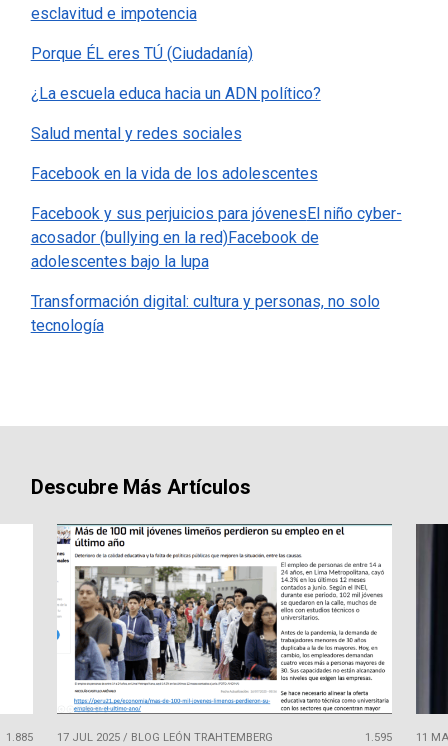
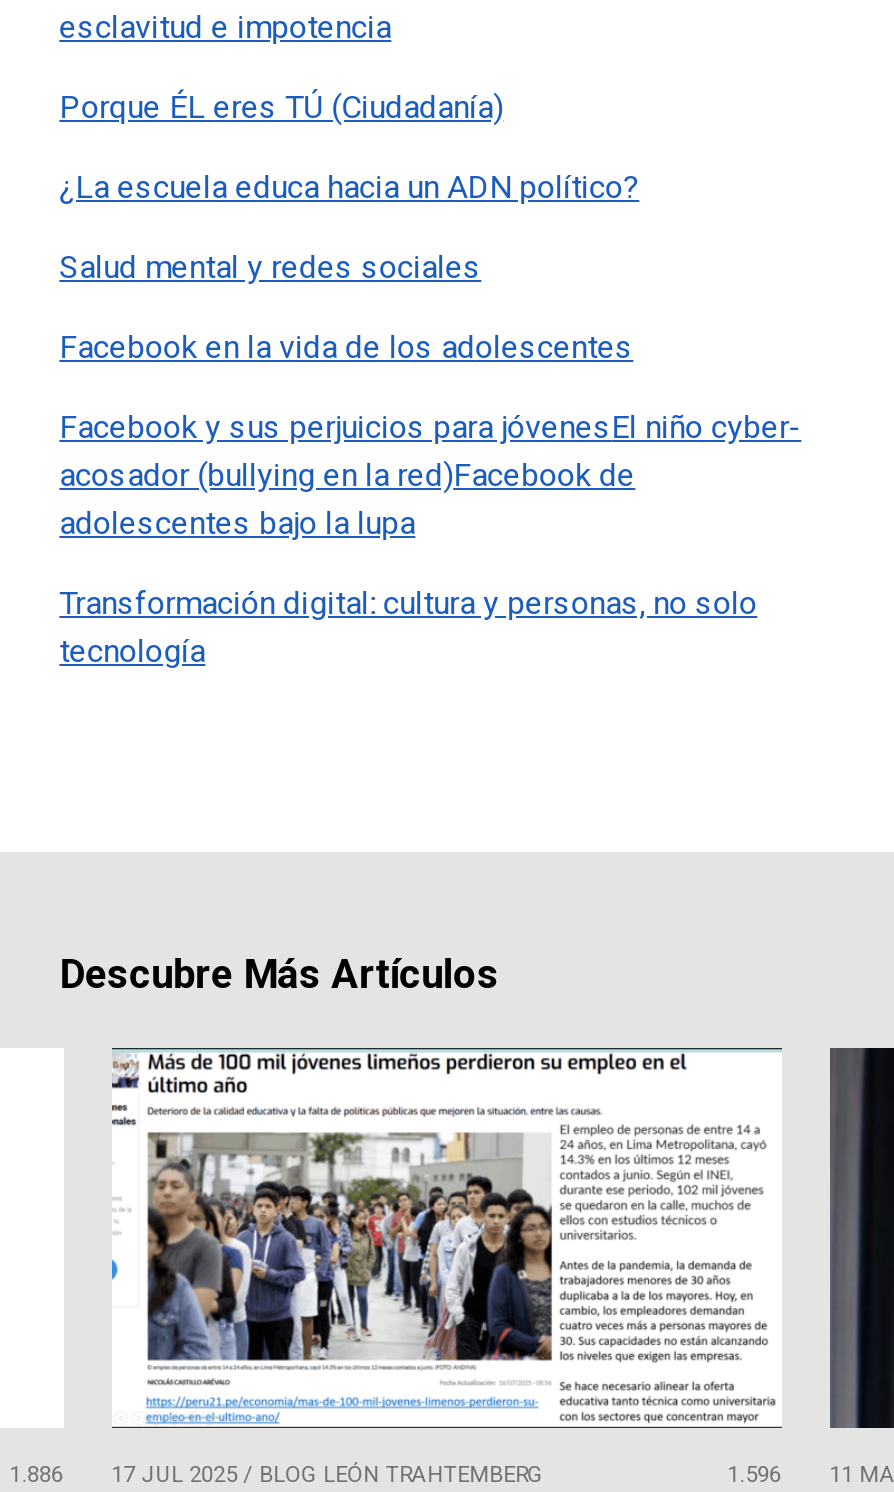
- 1.885 17 JUL 2025 / BLOG LEÓN TRAHTEMBERG
+ 1.886 17 JUL 2025 / BLOG LEÓN TRAHTEMBERG

- 1.595
+ 1.596
